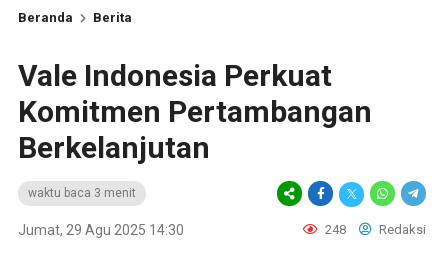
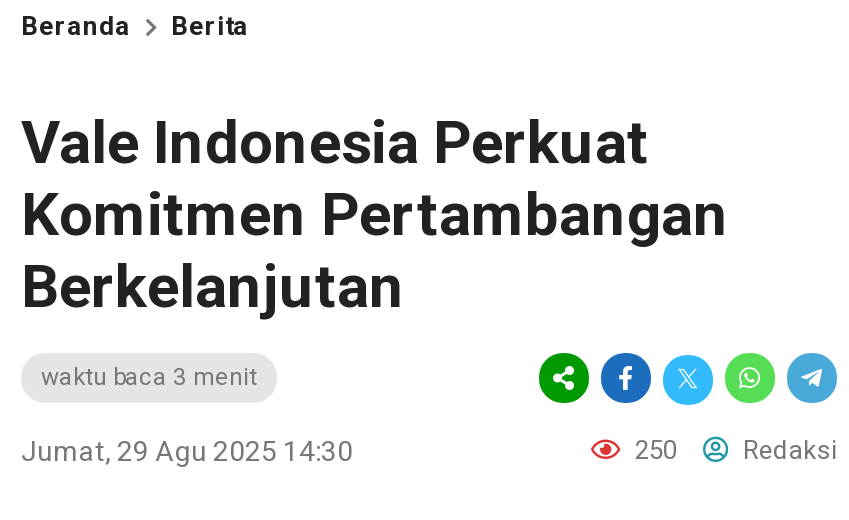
- 248 Redaksi
+ 250 Redaksi
